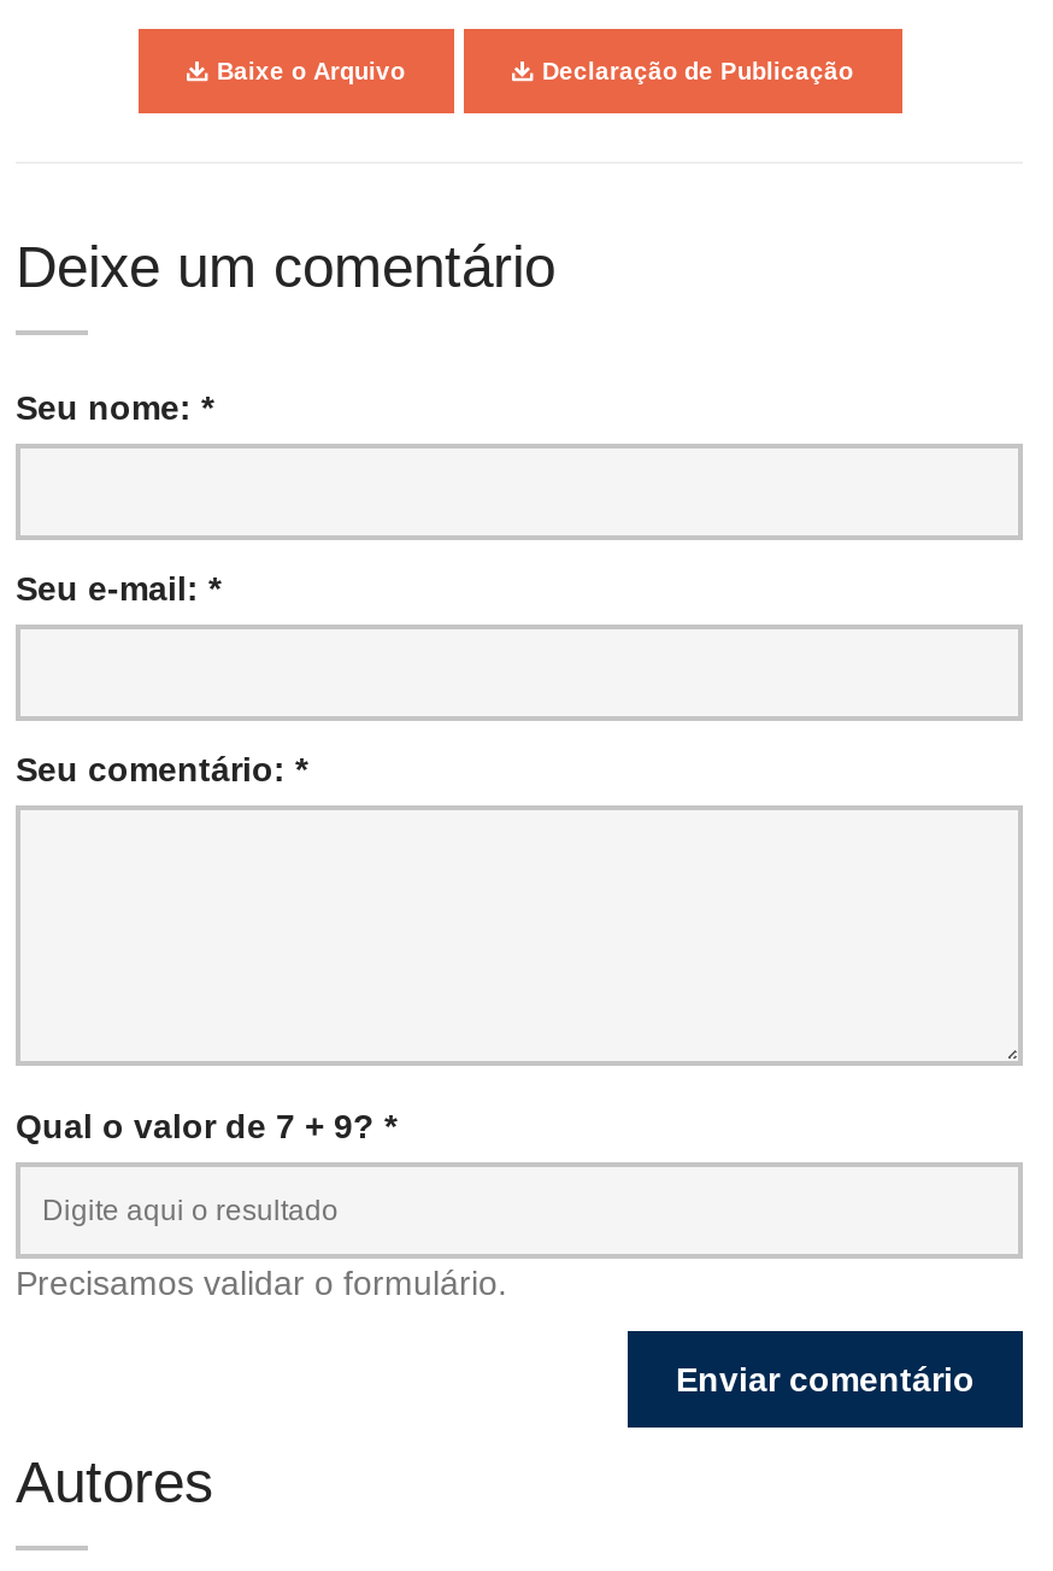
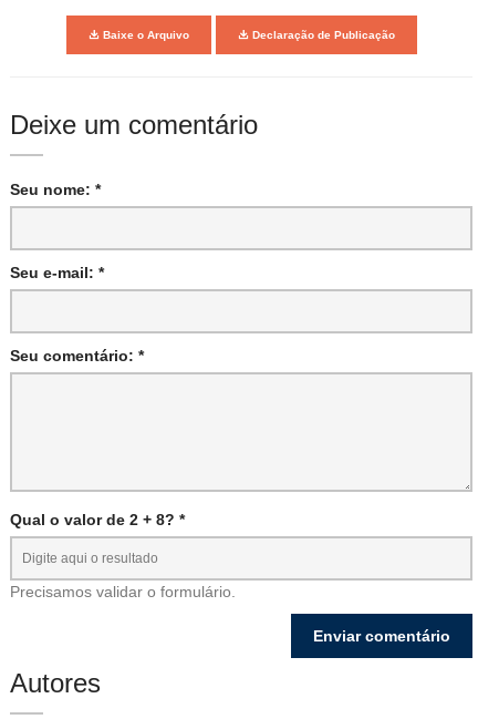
- Qual o valor de 7 + 9? *
+ Qual o valor de 2 + 8? *
